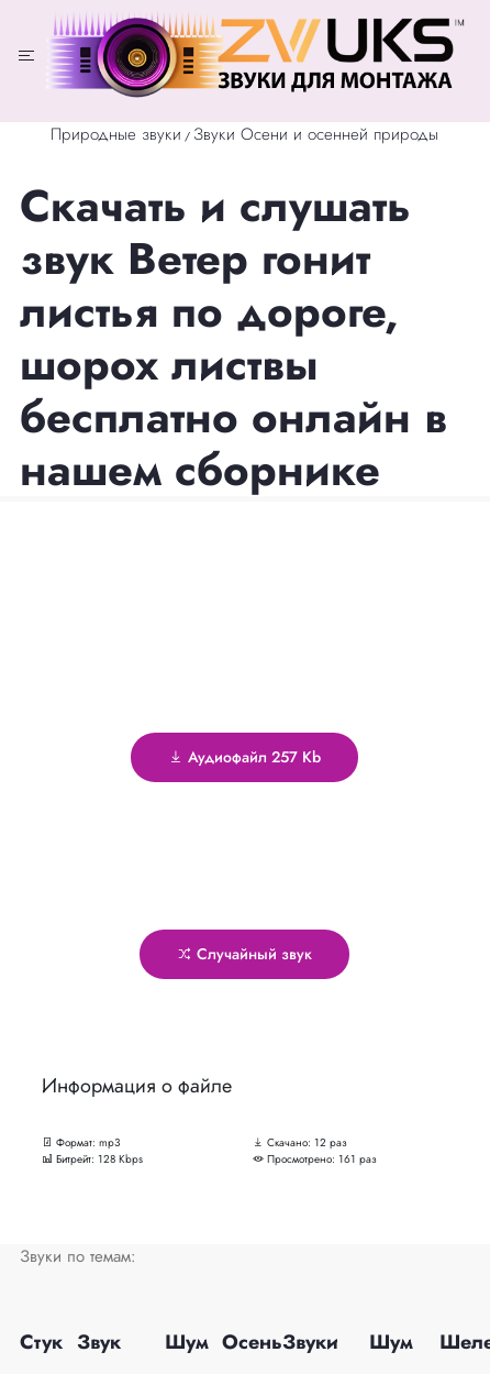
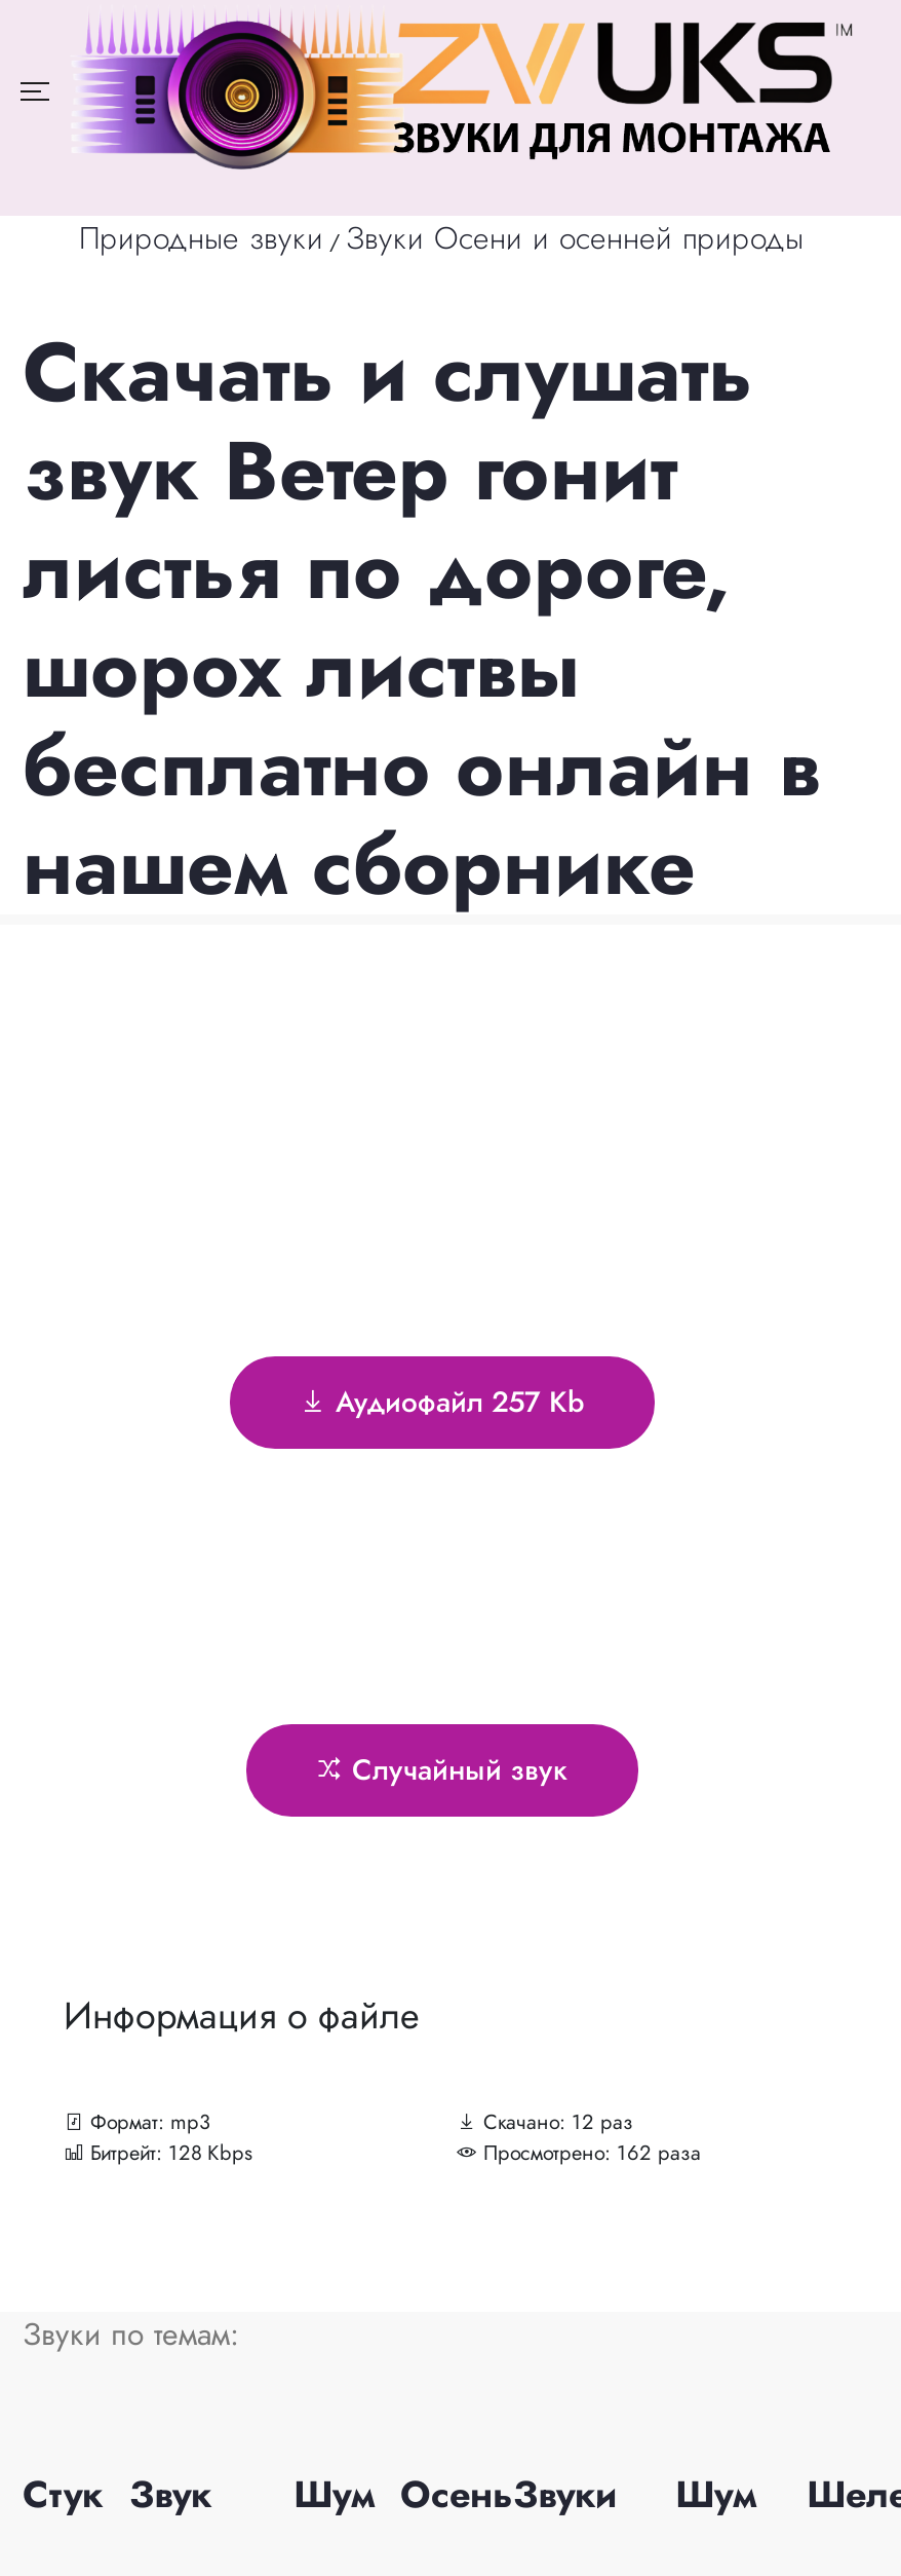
- Просмотрено: 161 раз
+ Просмотрено: 162 раза
